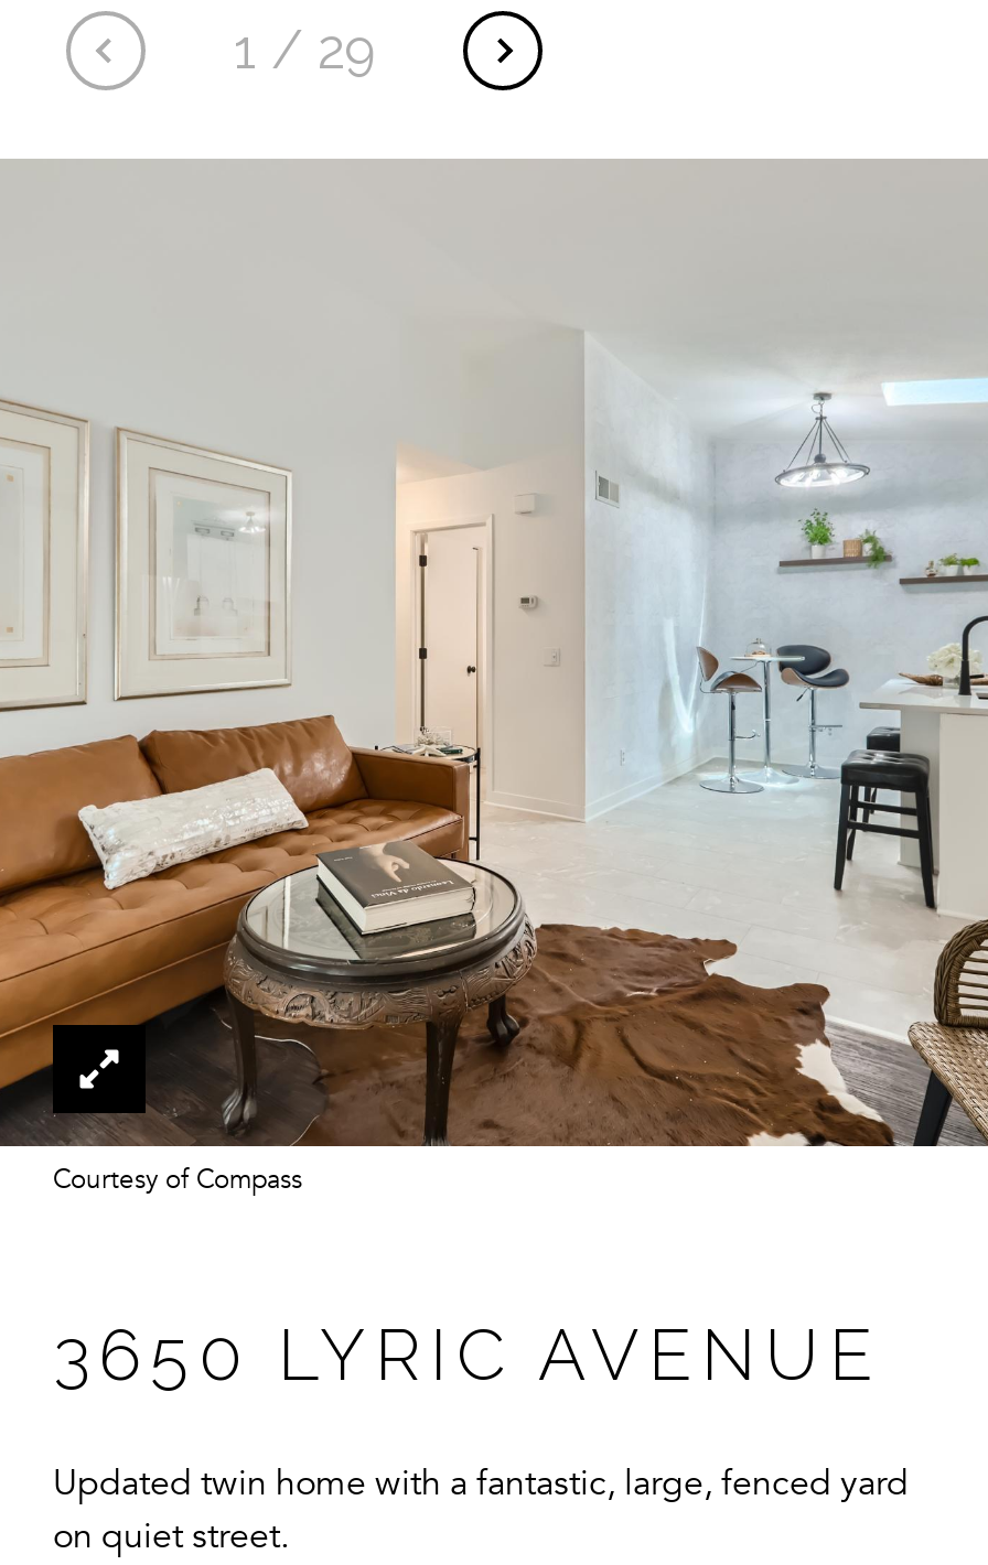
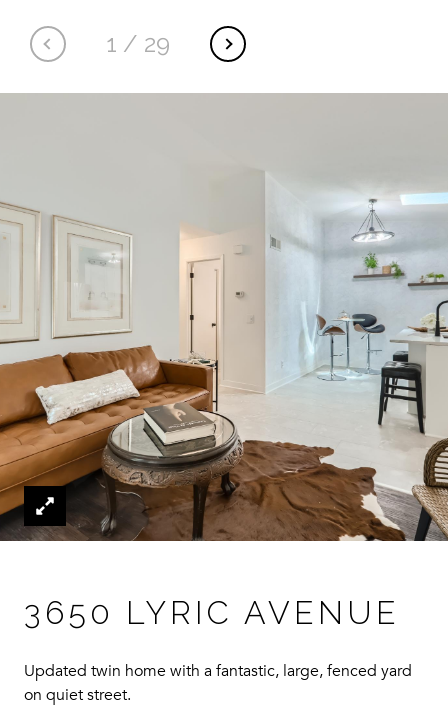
- Courtesy of Compass
